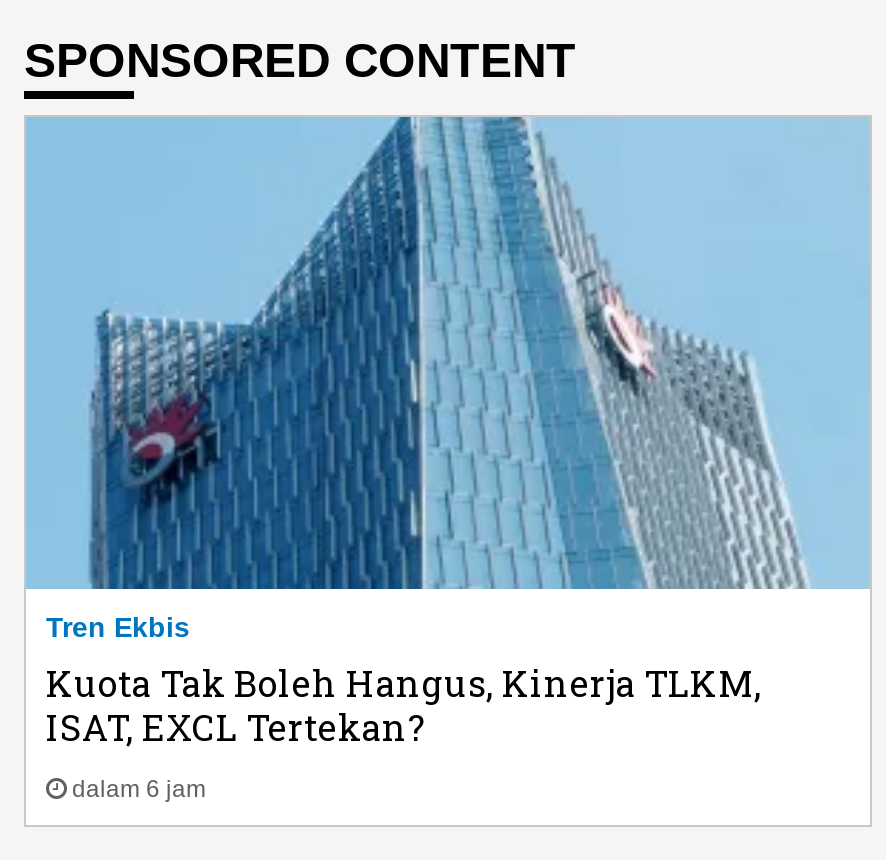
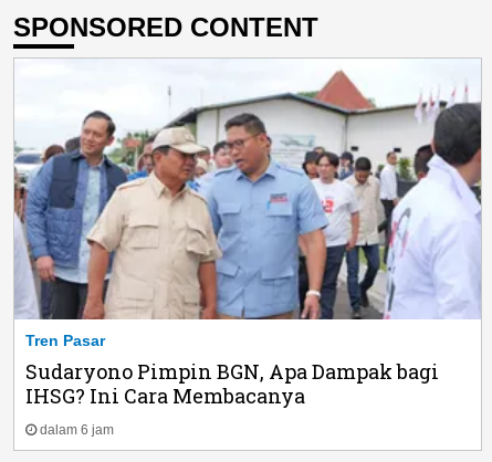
- [image]
- Tren Ekbis
- Kuota Tak Boleh Hangus, Kinerja TLKM,
- ISAT, EXCL Tertekan?
+ [image]
+ Tren Pasar
+ Sudaryono Pimpin BGN, Apa Dampak bagi
+ IHSG? Ini Cara Membacanya
